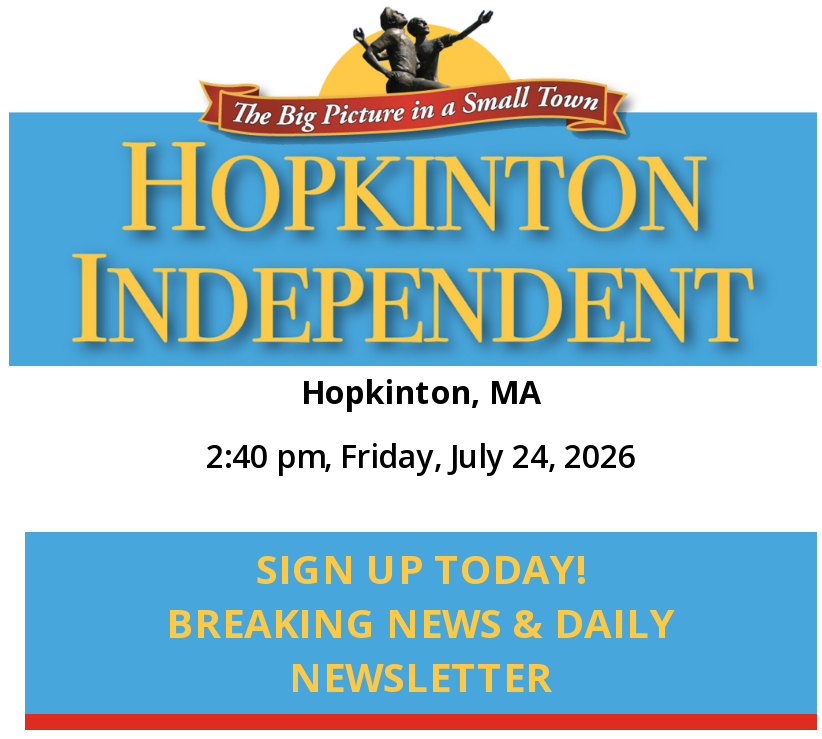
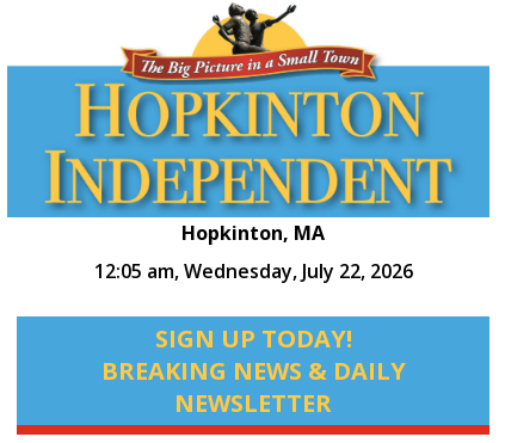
- 2:40 pm, Friday, July 24, 2026
+ 12:05 am, Wednesday, July 22, 2026
